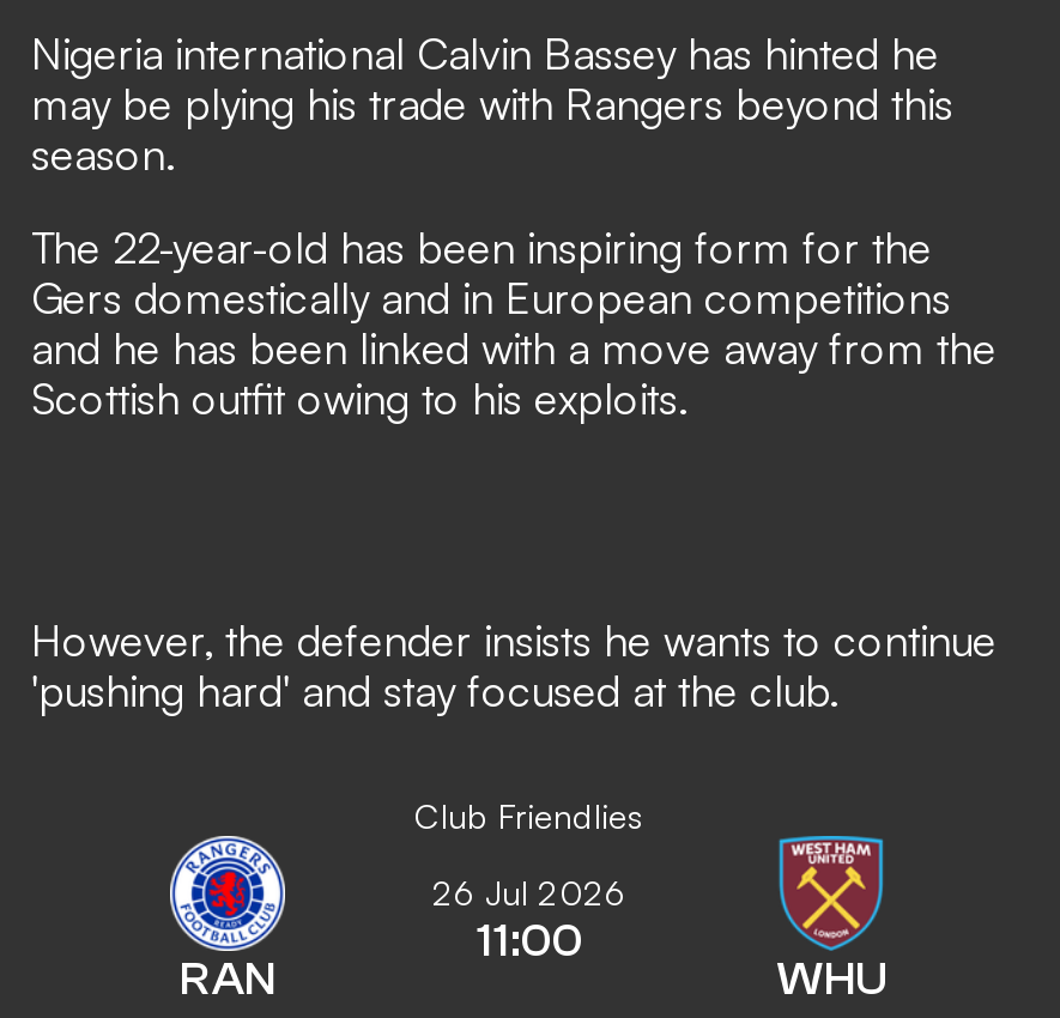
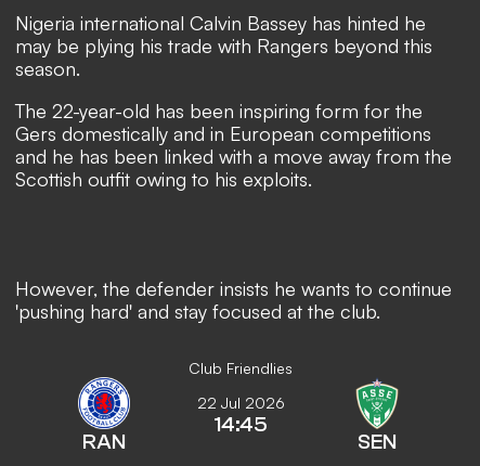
- [image]
- 26 Jul 2026
- 11:00
- WHU
+ [image]
+ 22 Jul 2026
+ 14:45
+ SEN
